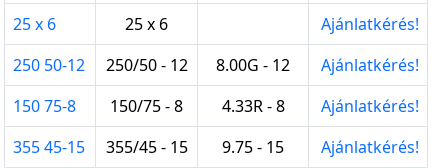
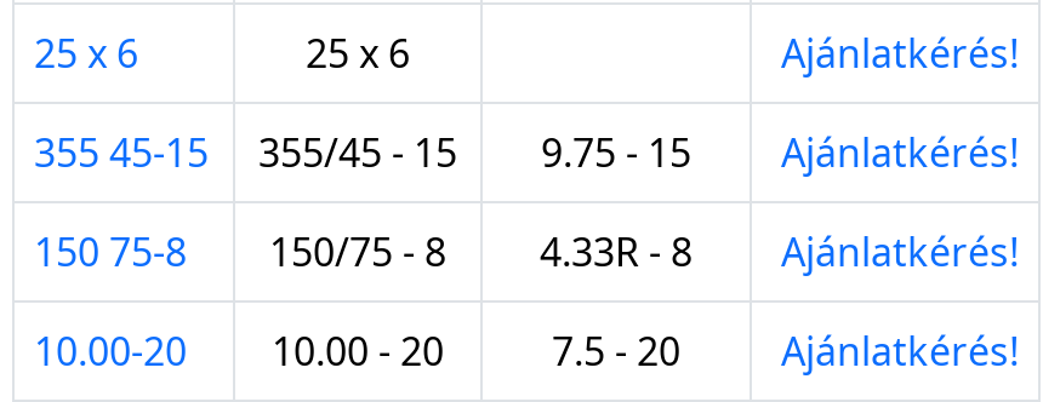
- 250 50-12
- 250/50 - 12
- 8.00G - 12
+ 355 45-15
+ 355/45 - 15
+ 9.75 - 15

- 355 45-15
- 355/45 - 15
- 9.75 - 15
+ 10.00-20
+ 10.00 - 20
+ 7.5 - 20
